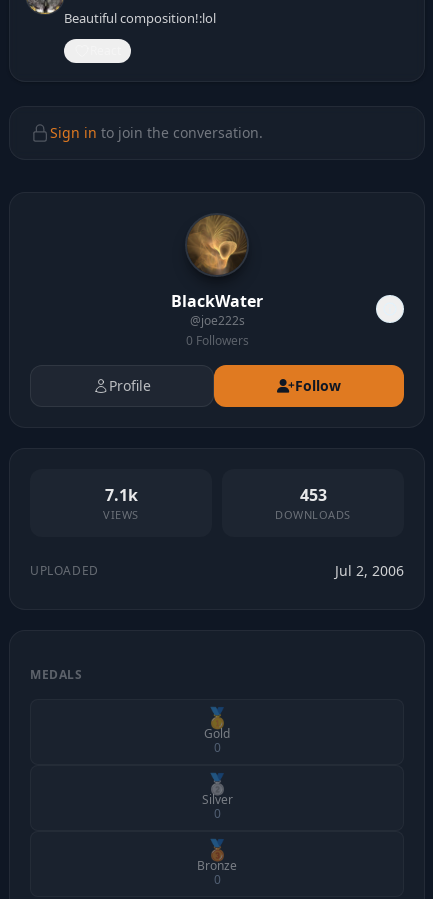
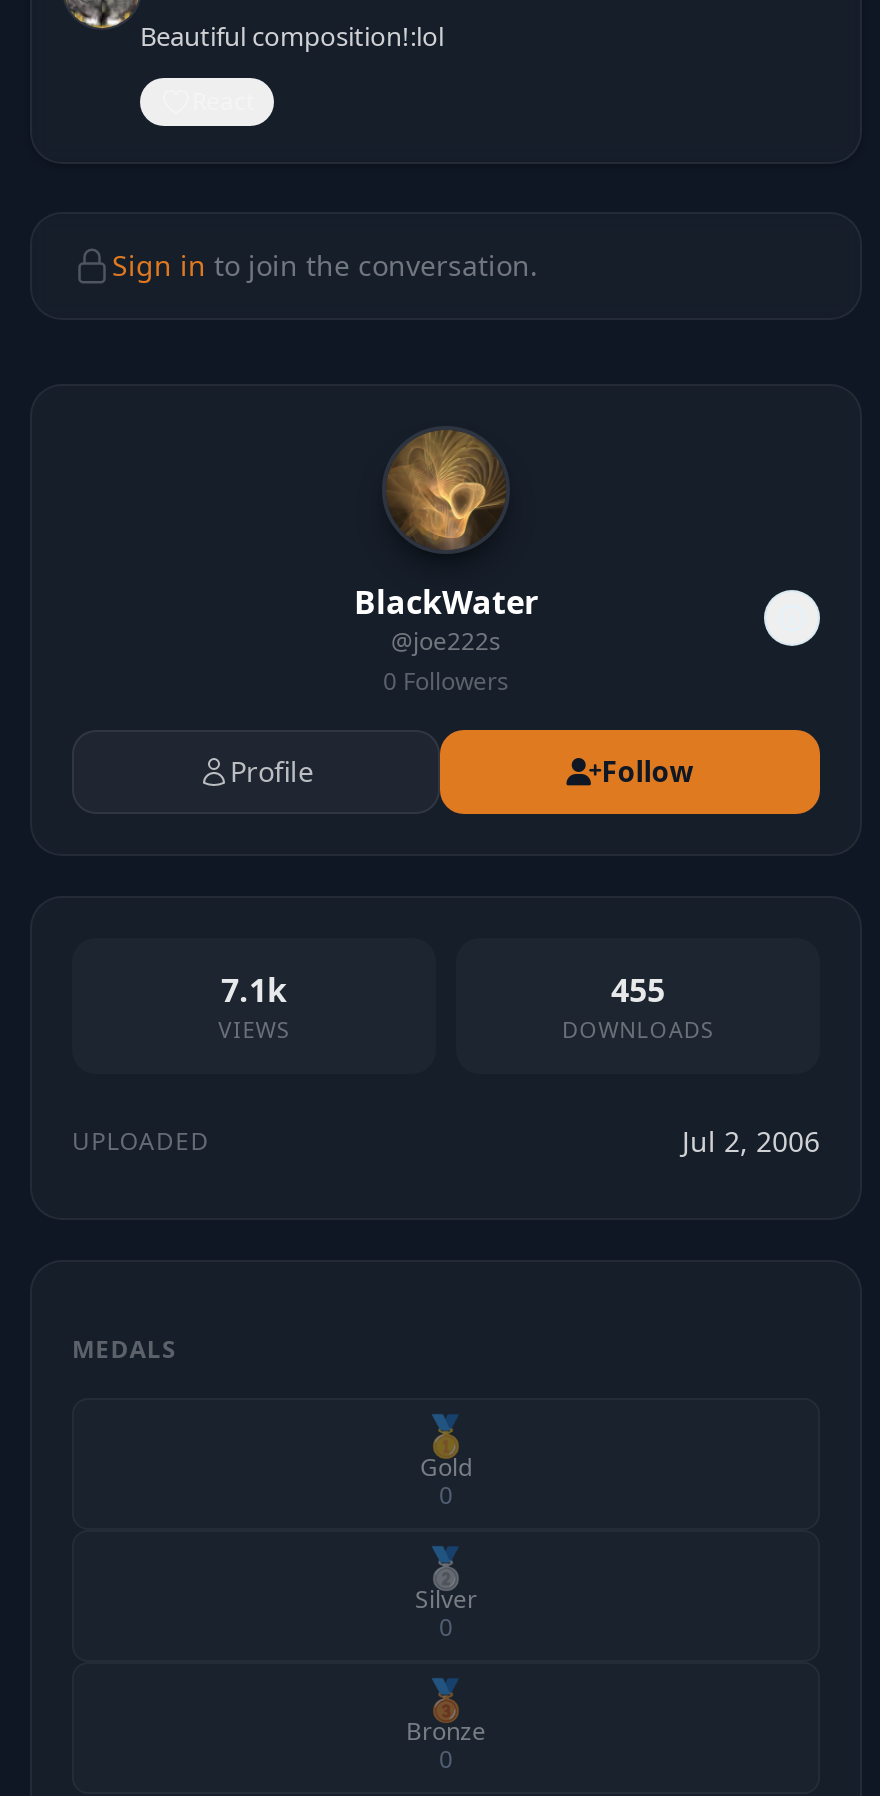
- 453
+ 455
